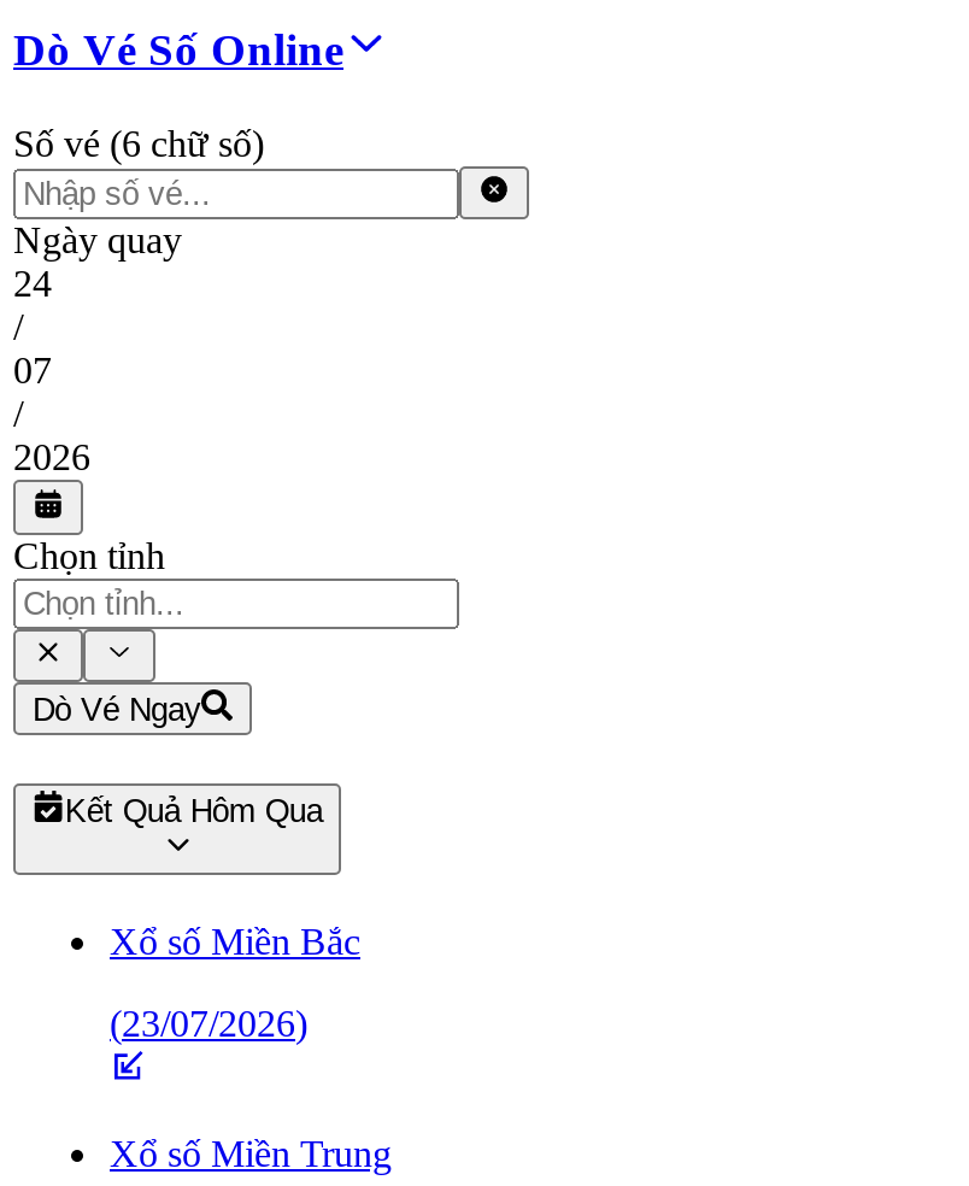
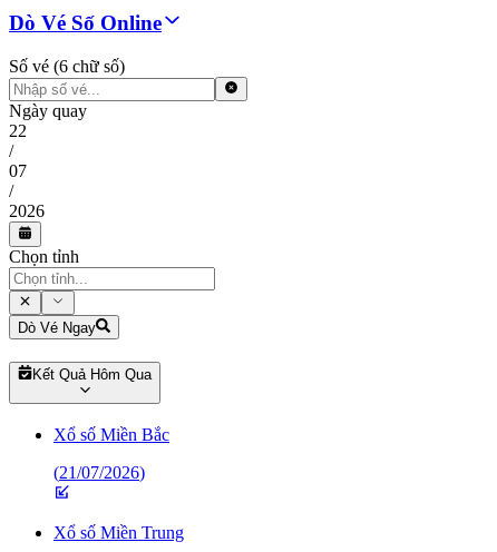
- 24
+ 22

- (23/07/2026)
+ (21/07/2026)
